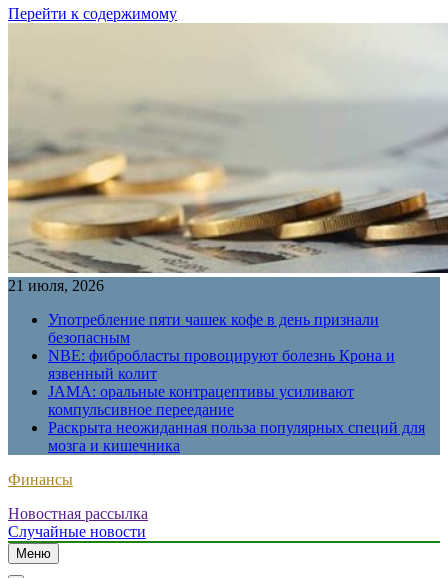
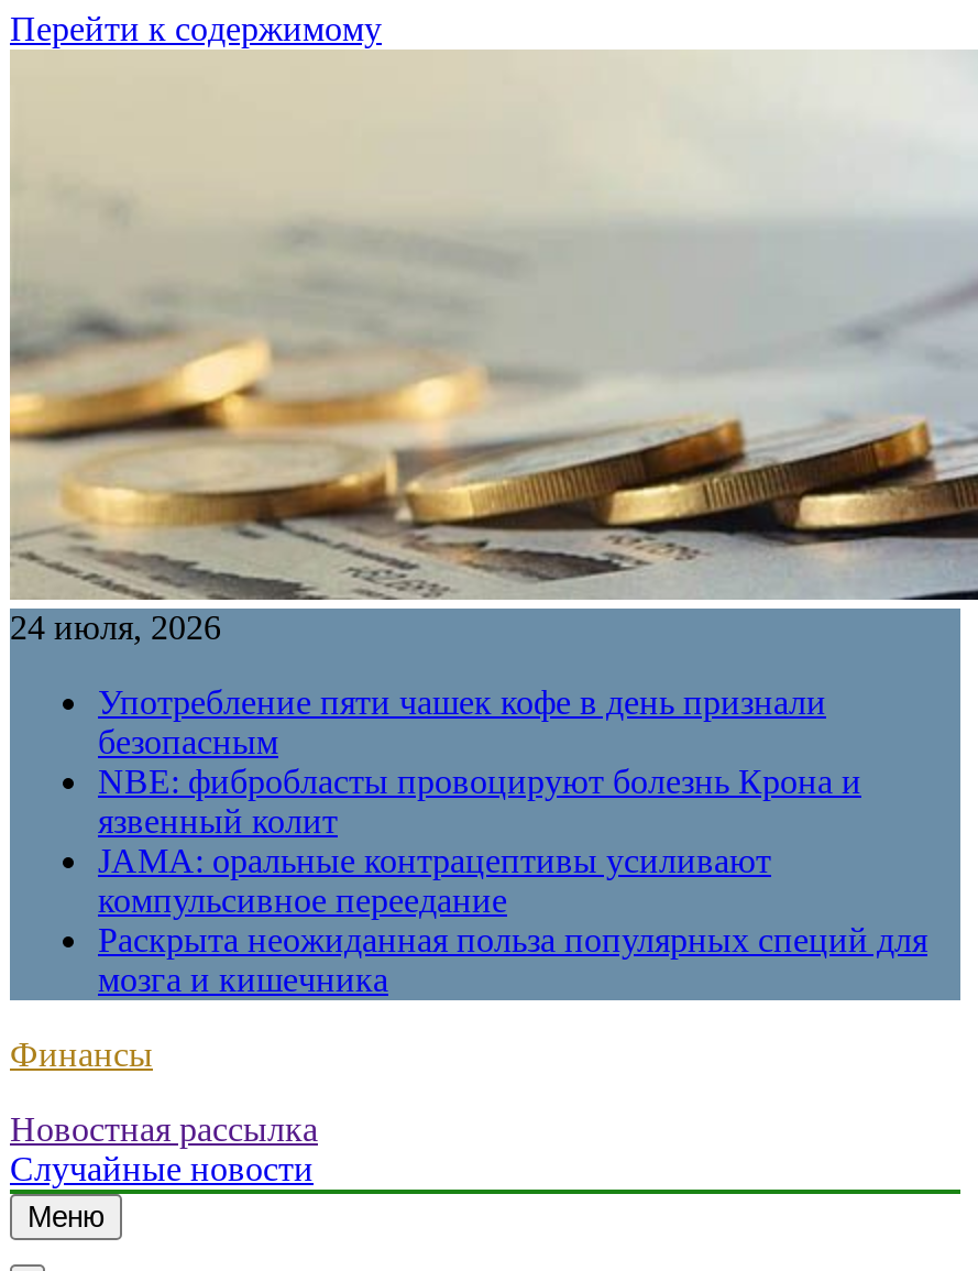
- 21 июля, 2026
+ 24 июля, 2026
